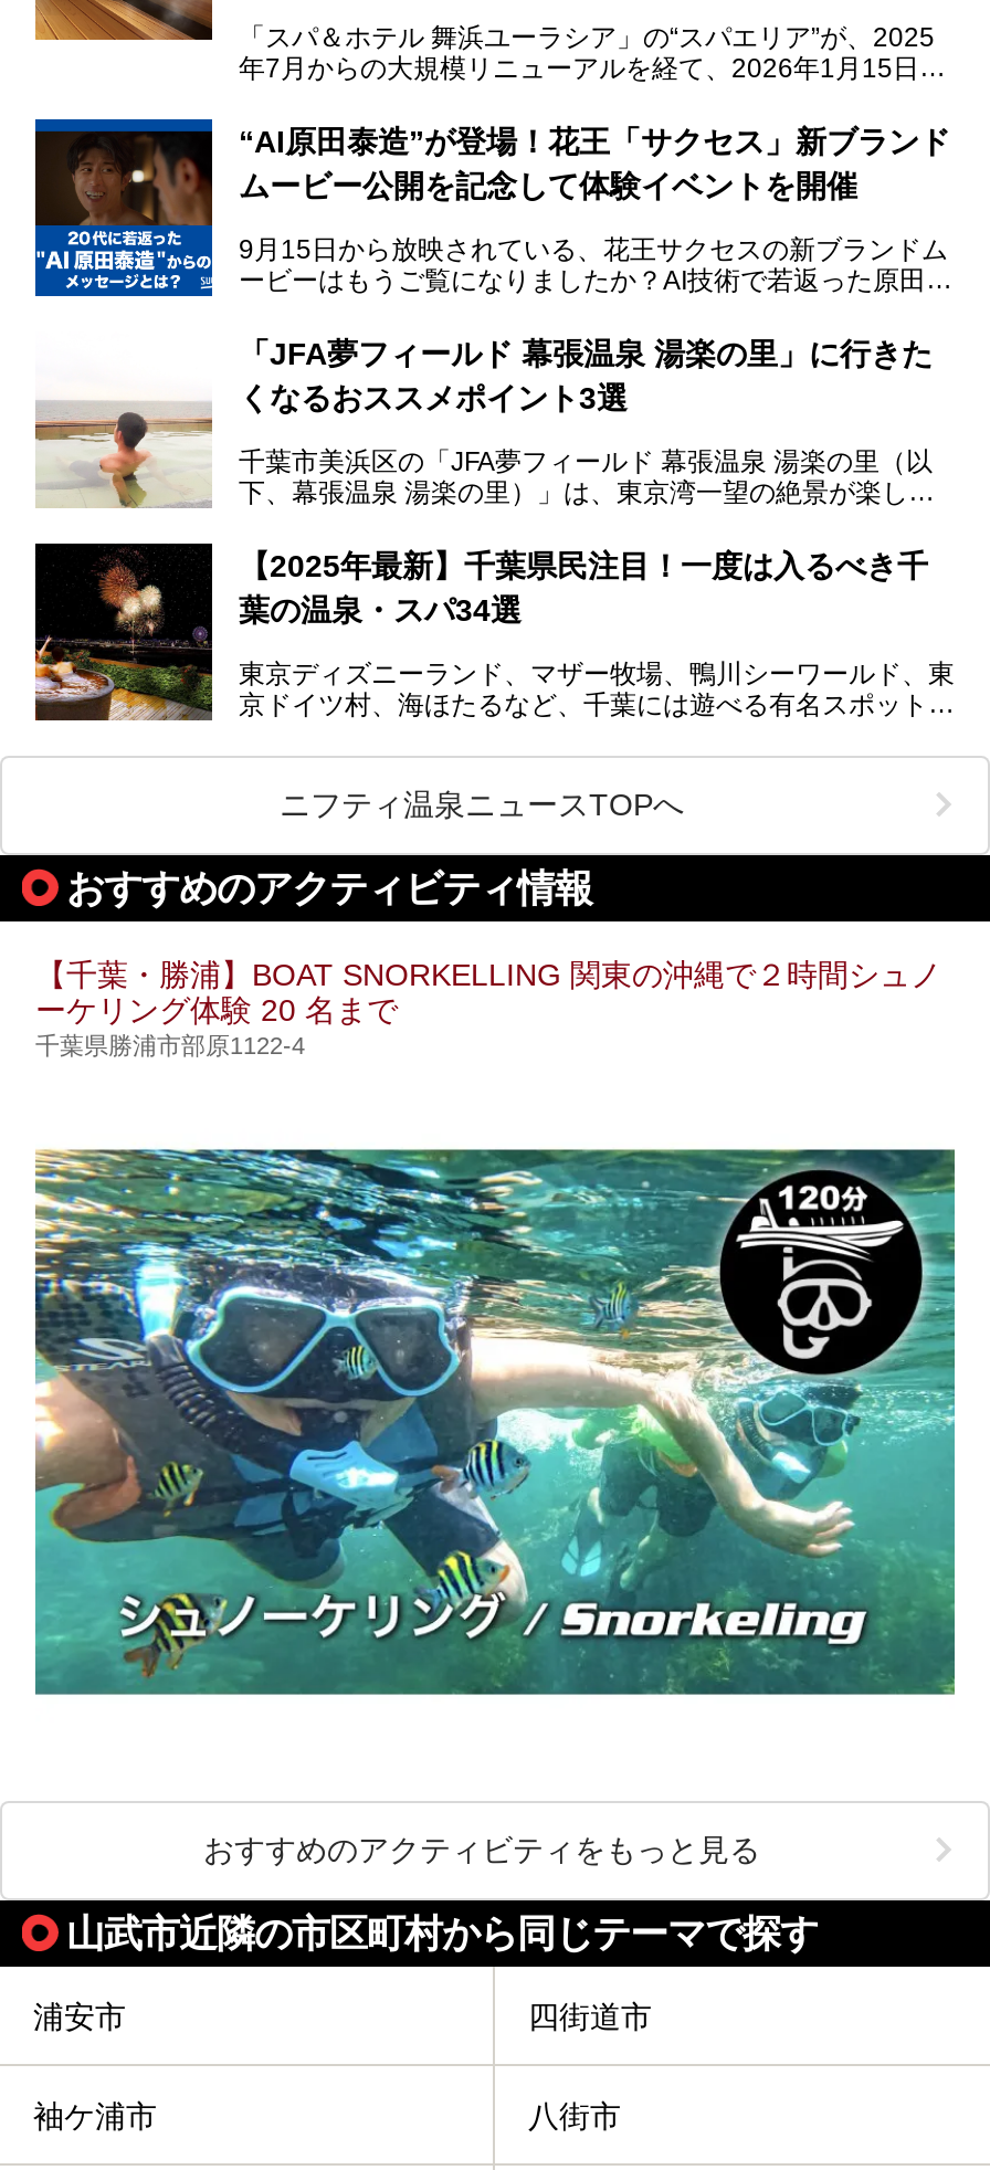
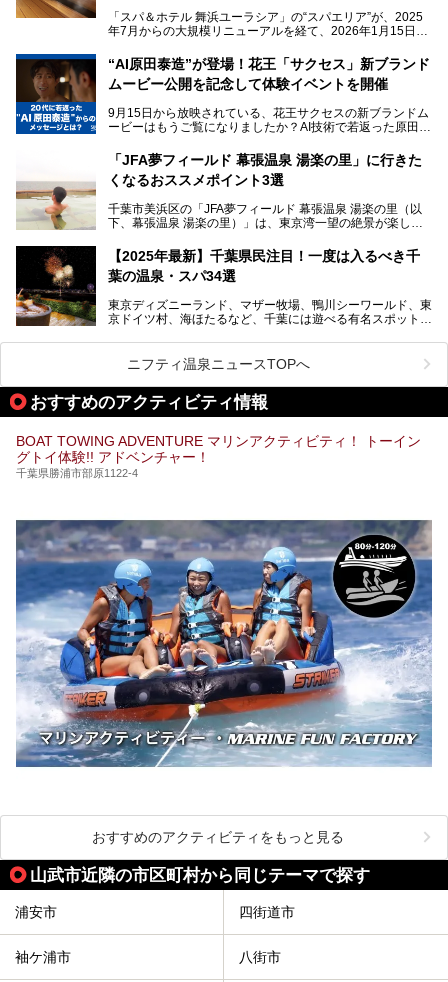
- 【千葉・勝浦】BOAT SNORKELLING 関東の沖縄で２時間シュノ
- ーケリング体験 20 名まで
+ BOAT TOWING ADVENTURE マリンアクティビティ！ トーイン
+ グトイ体験!! アドベンチャー！

- [image]
+ [image]
